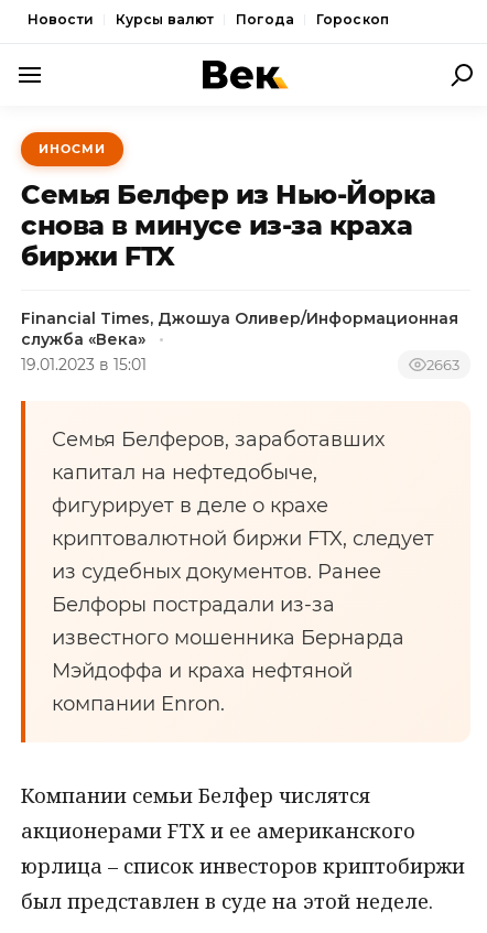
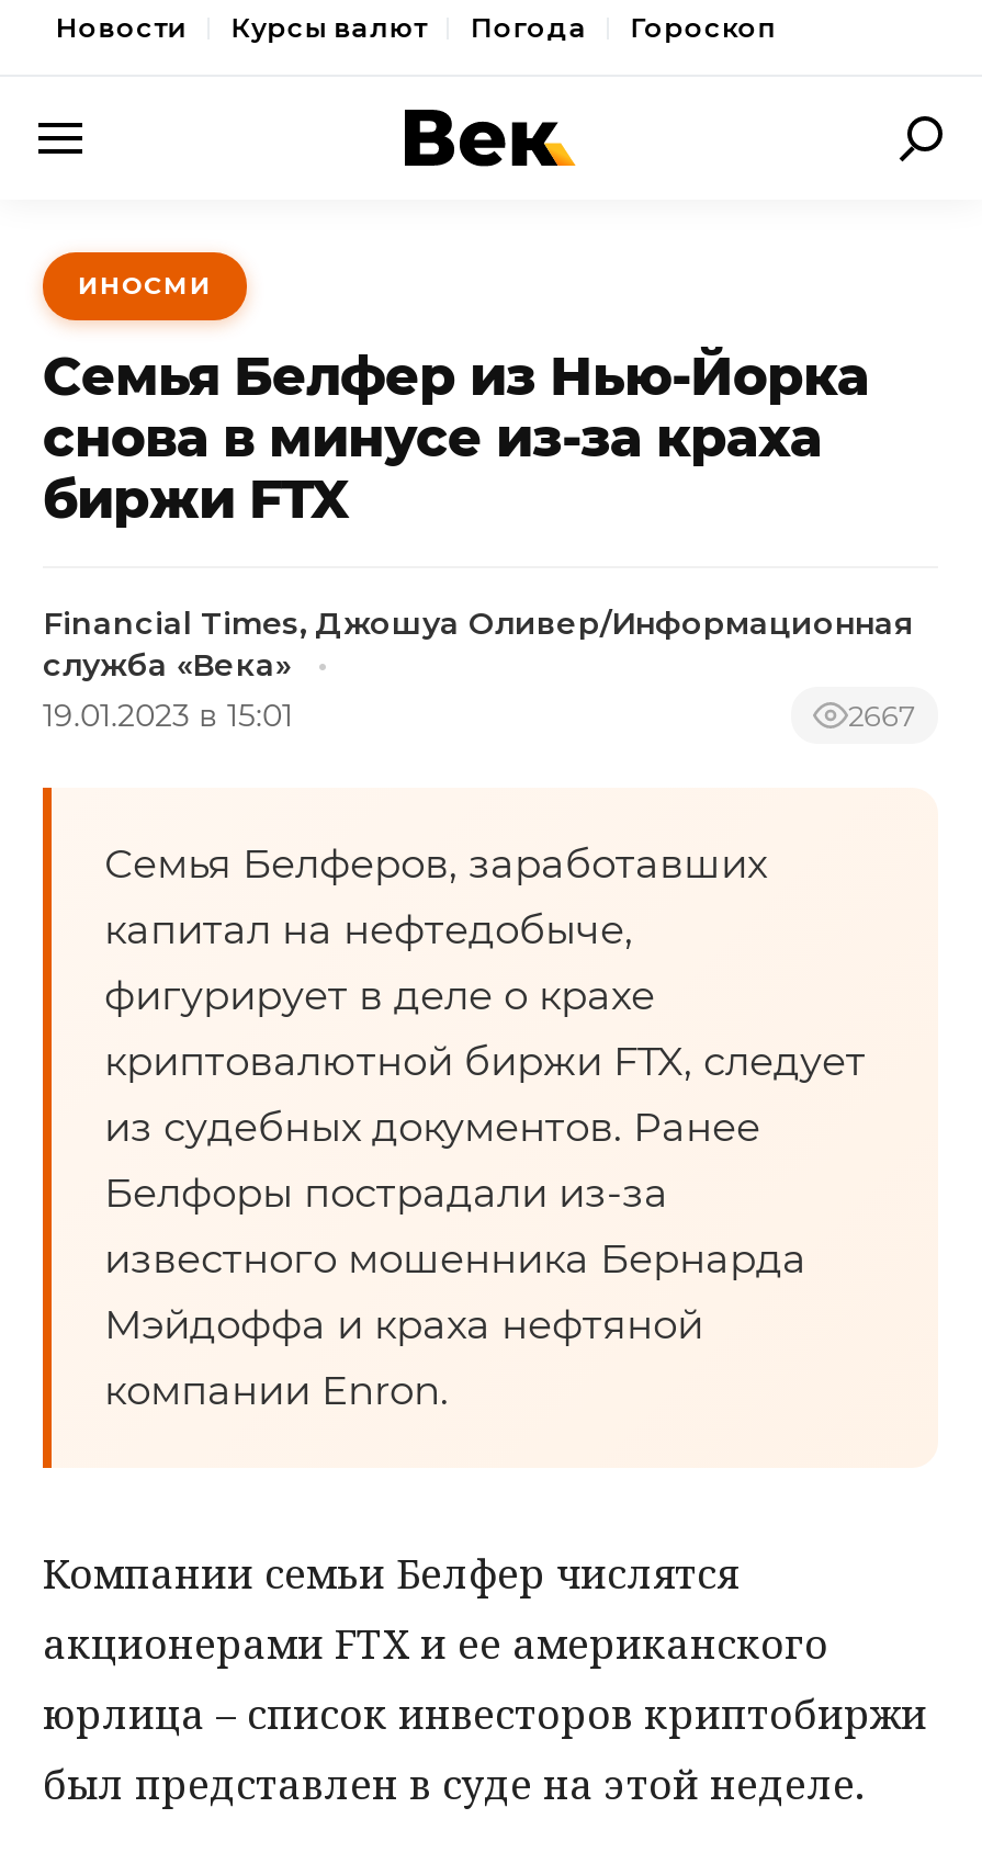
- 2663
+ 2667
